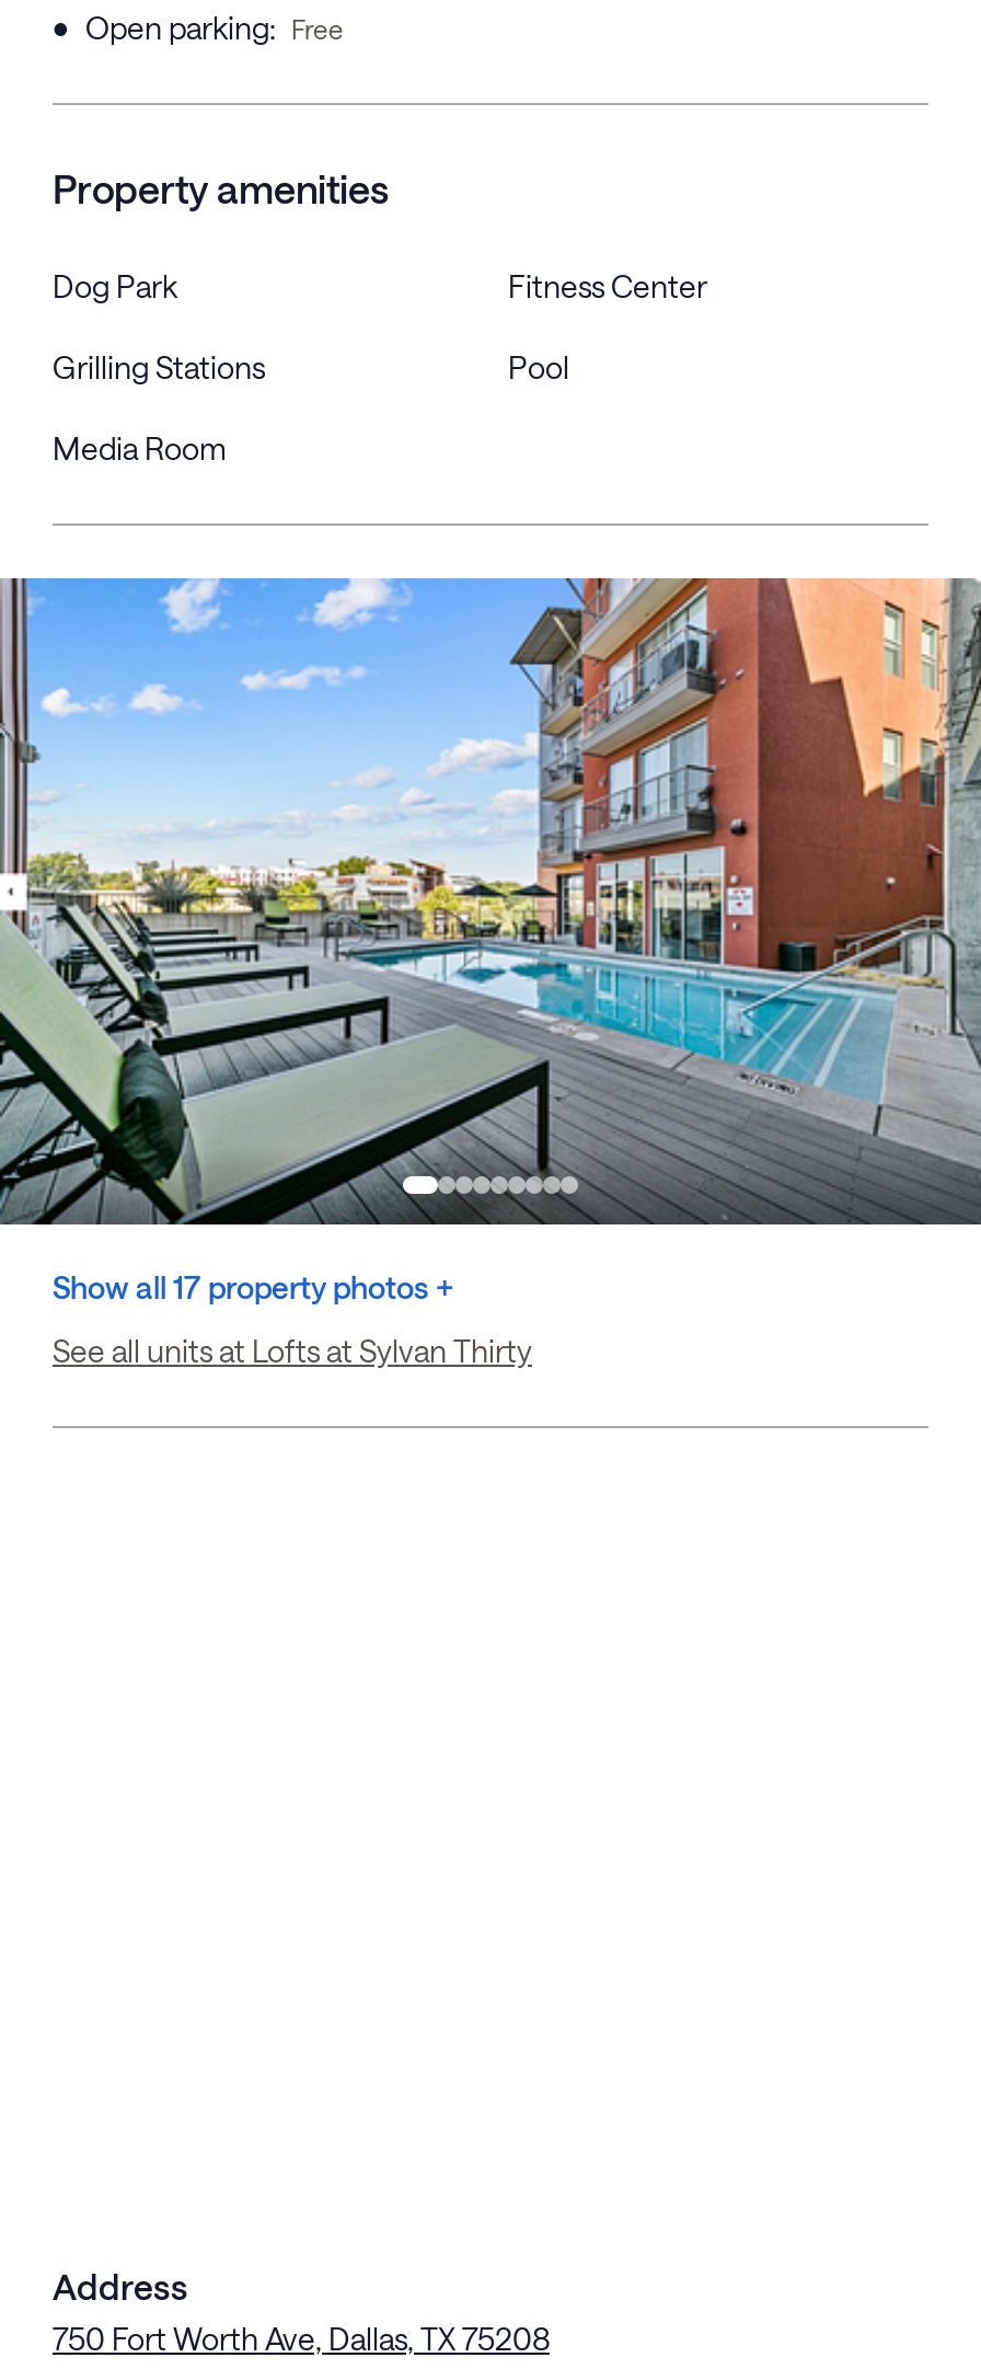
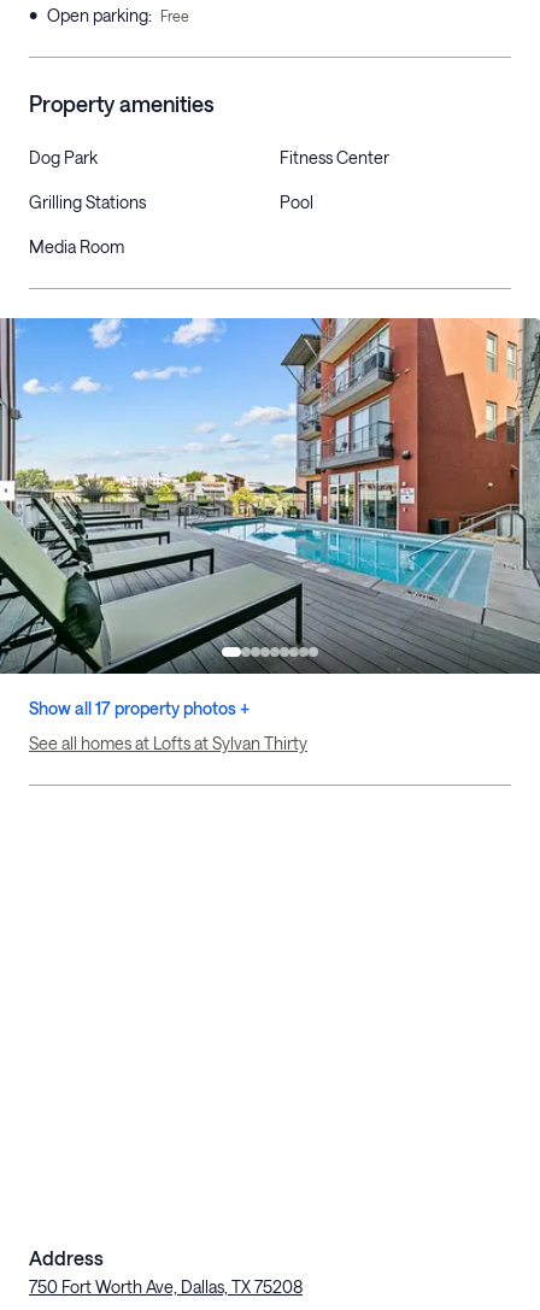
- See all units at Lofts at Sylvan Thirty
+ See all homes at Lofts at Sylvan Thirty
